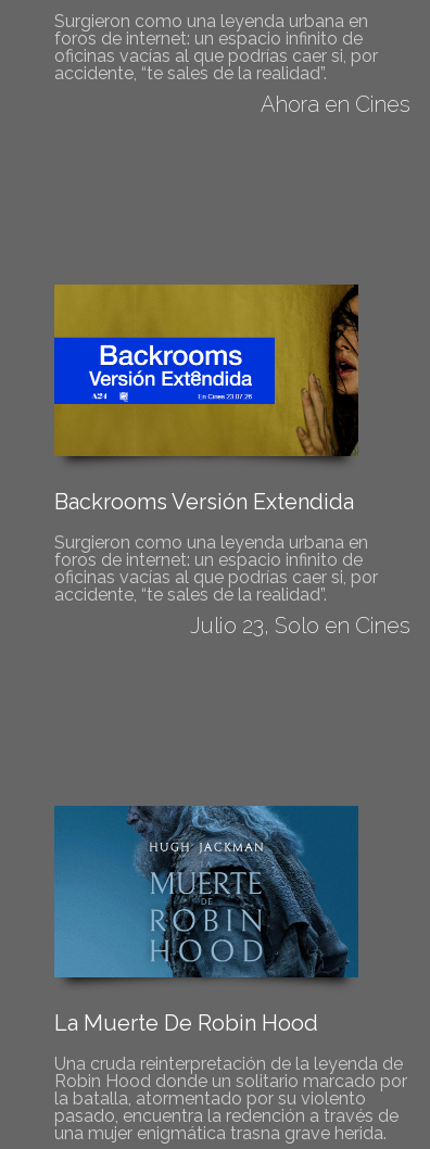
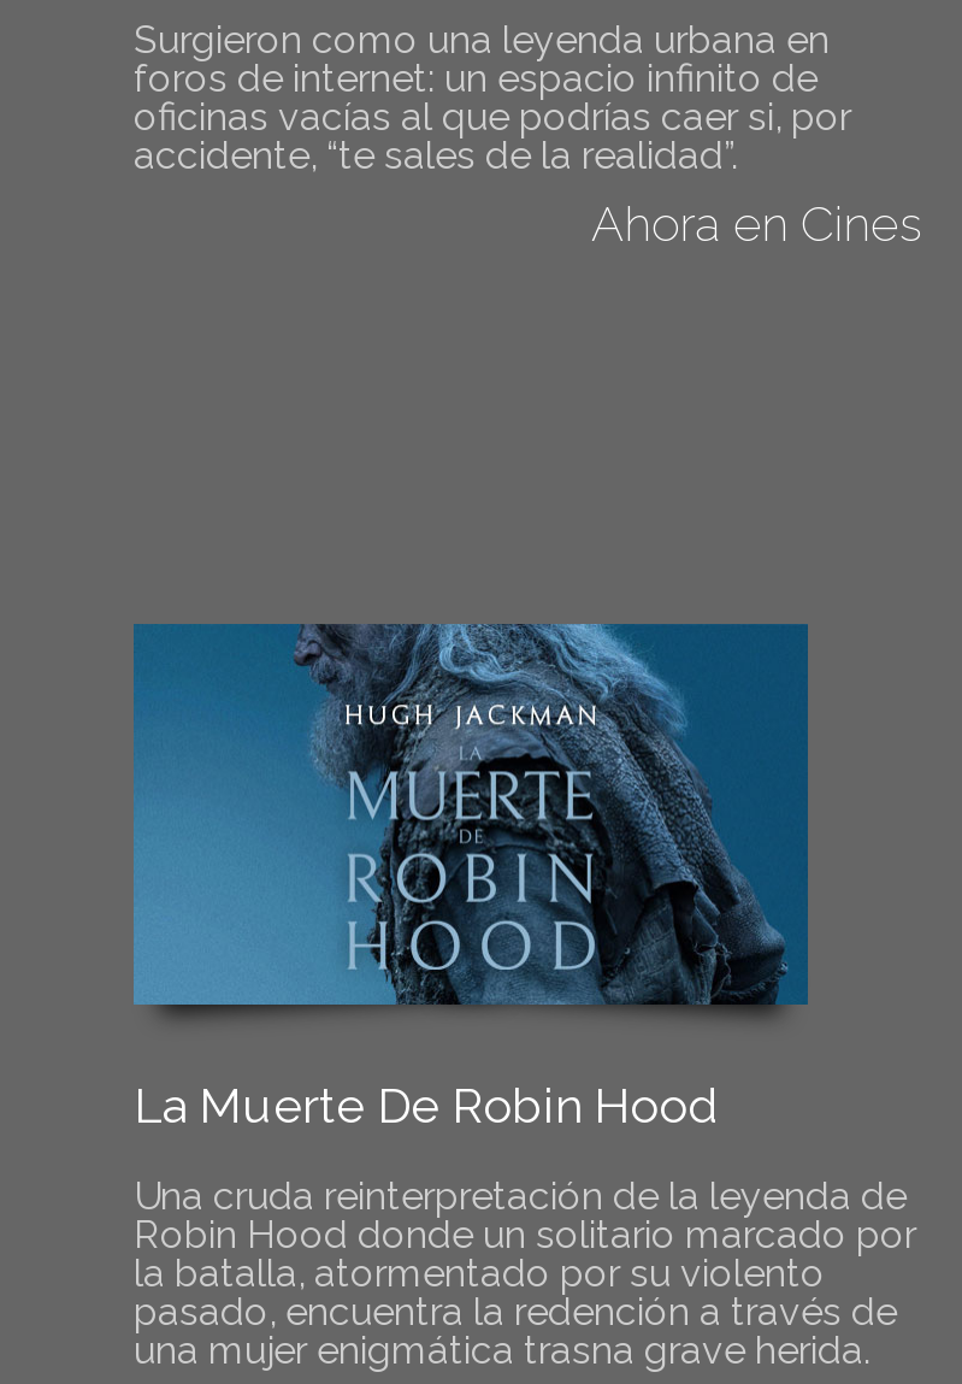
- [image]
- Backrooms Versión Extendida
- Surgieron como una leyenda urbana en
- foros de internet: un espacio infinito de
- oficinas vacías al que podrías caer si, por
- accidente, “te sales de la realidad”.
- Julio 23, Solo en Cines
